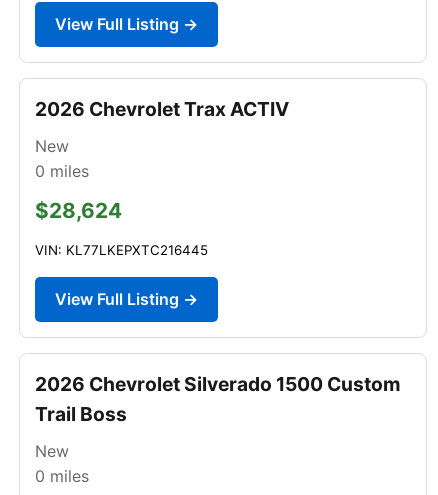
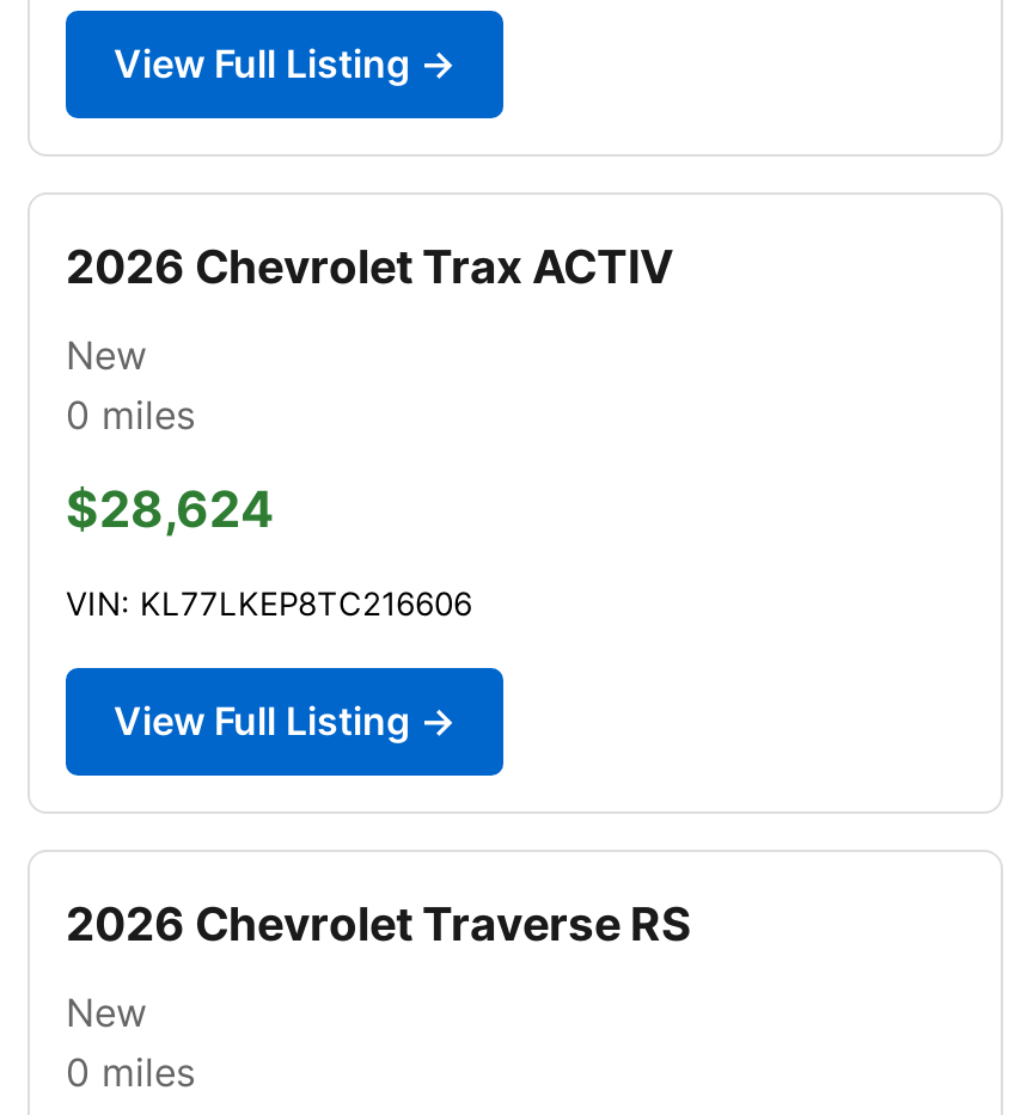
- VIN: KL77LKEPXTC216445
+ VIN: KL77LKEP8TC216606

- 2026 Chevrolet Silverado 1500 Custom
- Trail Boss
+ 2026 Chevrolet Traverse RS
